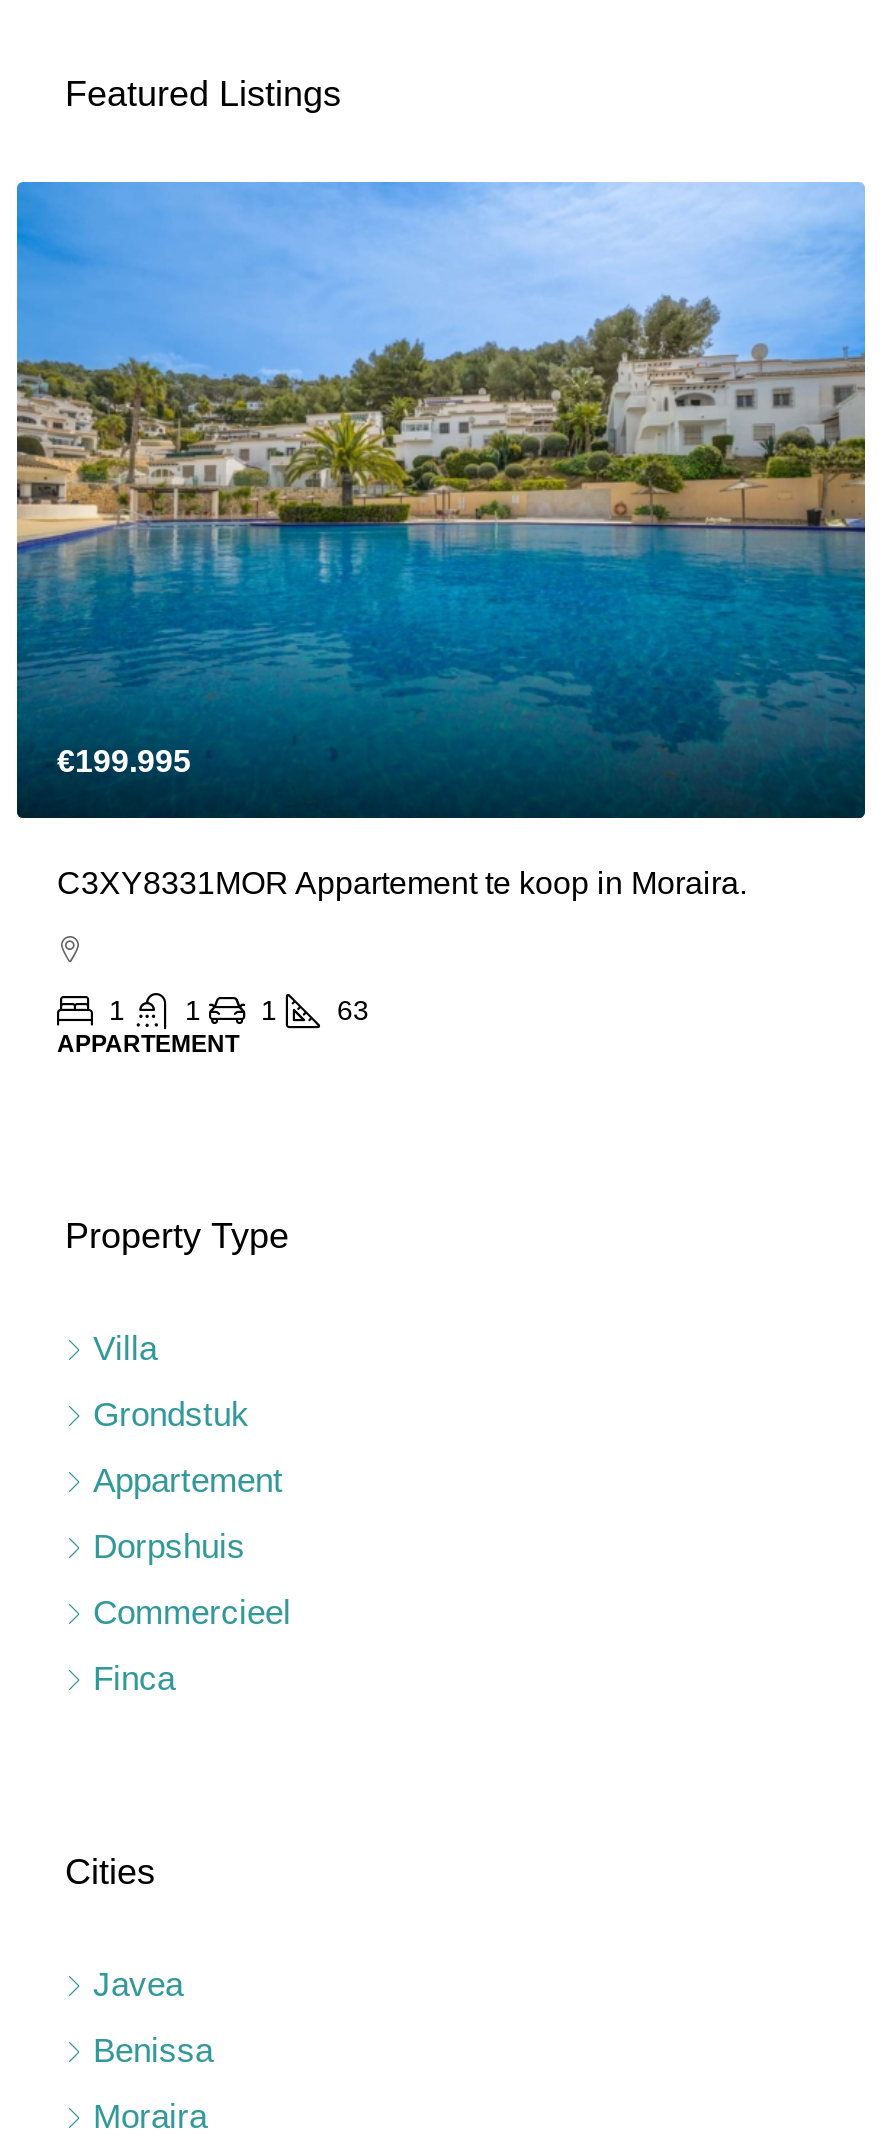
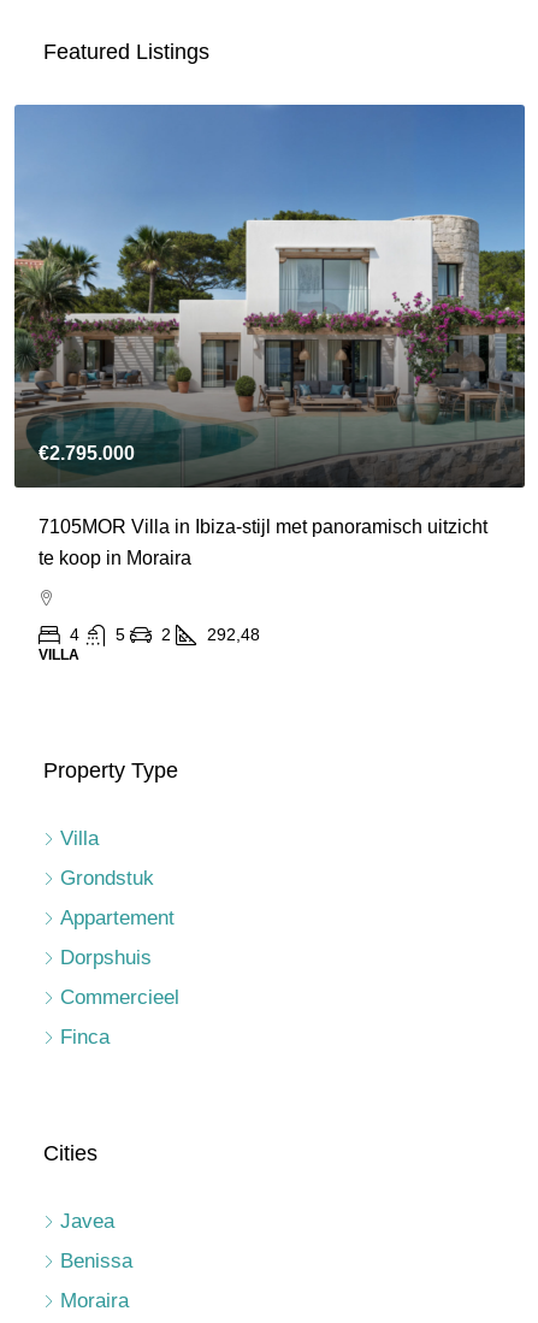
- [image]
- €199.995
+ [image]
+ €2.795.000

- C3XY8331MOR Appartement te koop in Moraira.
+ 7105MOR Villa in Ibiza-stijl met panoramisch uitzicht
+ te koop in Moraira

- 1
- 1
- 1
- 63
- APPARTEMENT
+ 4
+ 5
+ 2
+ 292,48
+ VILLA
